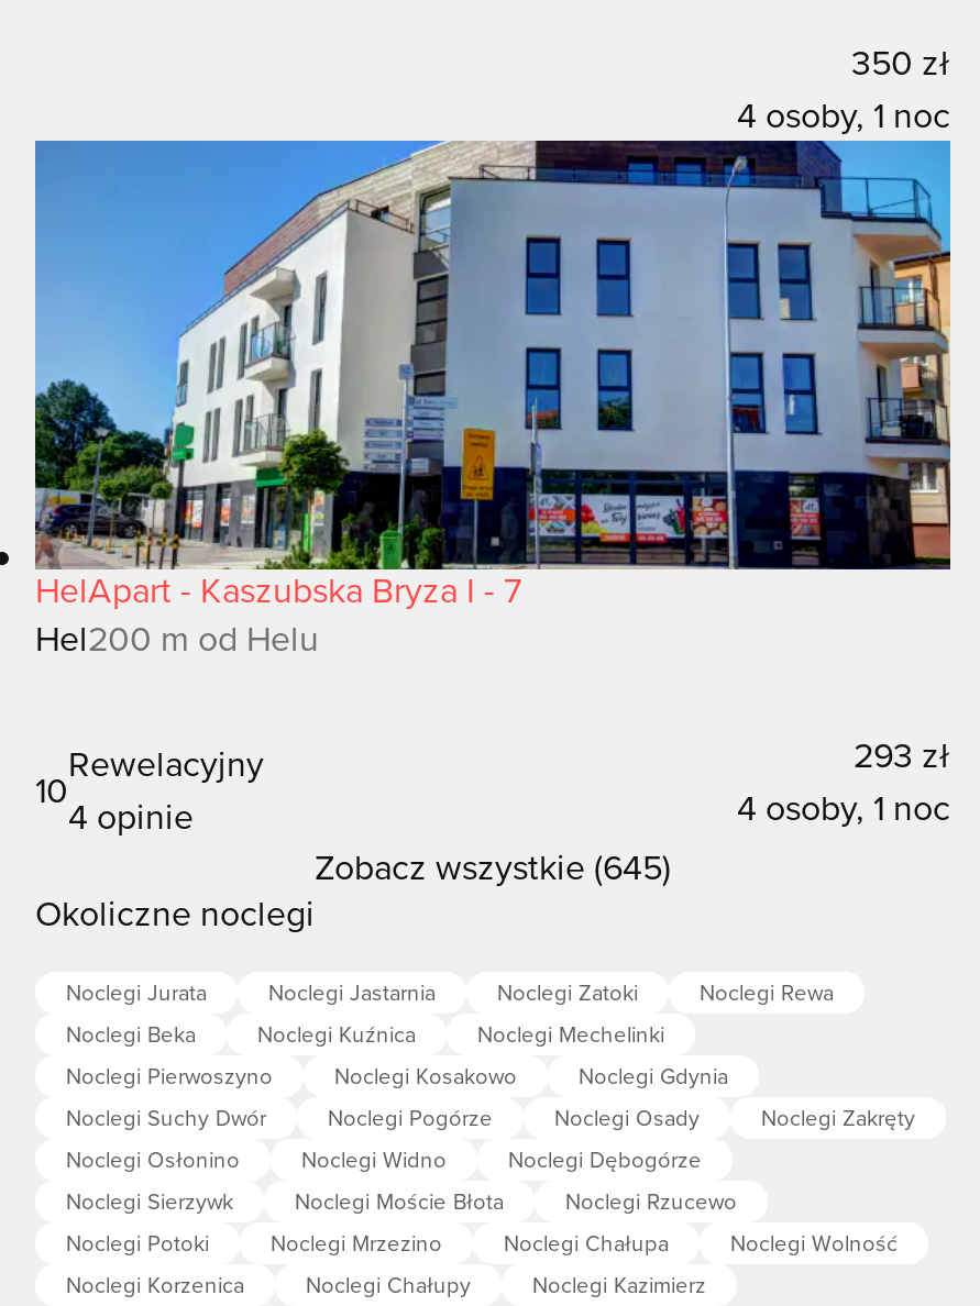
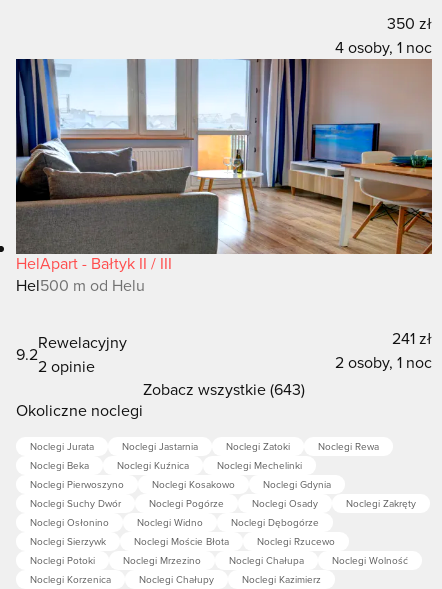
- [image]
- HelApart - Kaszubska Bryza I - 7
- Hel200 m od Helu
+ [image]
+ HelApart - Bałtyk II / III
+ Hel500 m od Helu

- 293 zł
+ 241 zł

- 10
+ 9.2

- 4 opinie
+ 2 opinie

- 4 osoby, 1 noc
+ 2 osoby, 1 noc

- Zobacz wszystkie (645)
+ Zobacz wszystkie (643)
